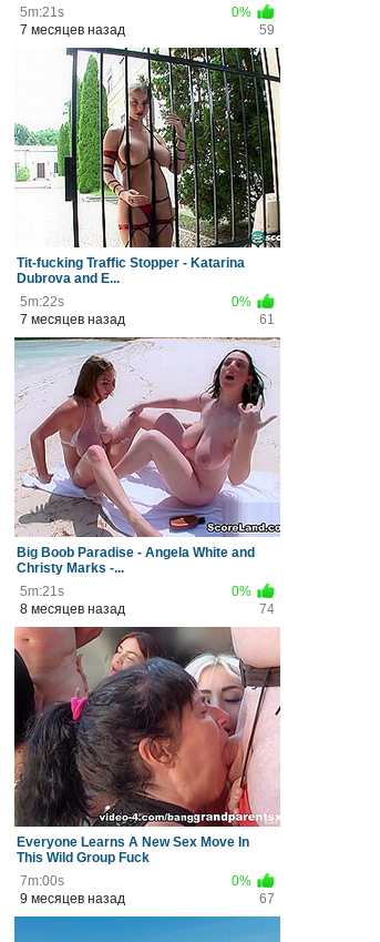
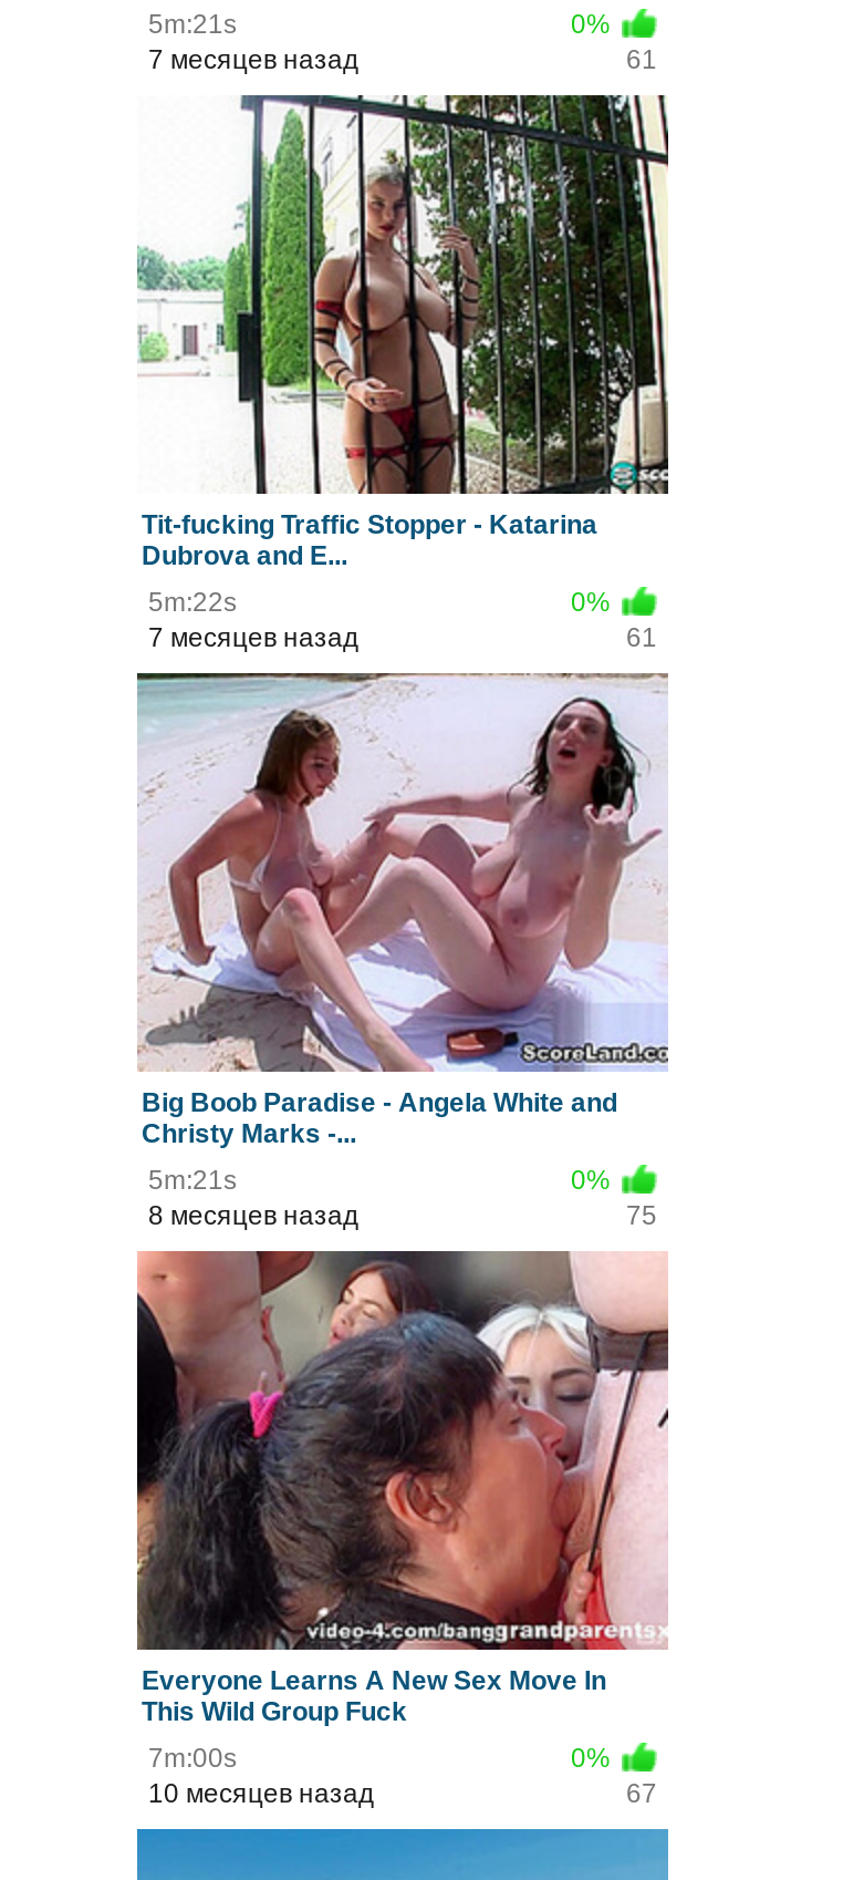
- 59
+ 61

- 74
+ 75

- 9 месяцев назад
+ 10 месяцев назад
